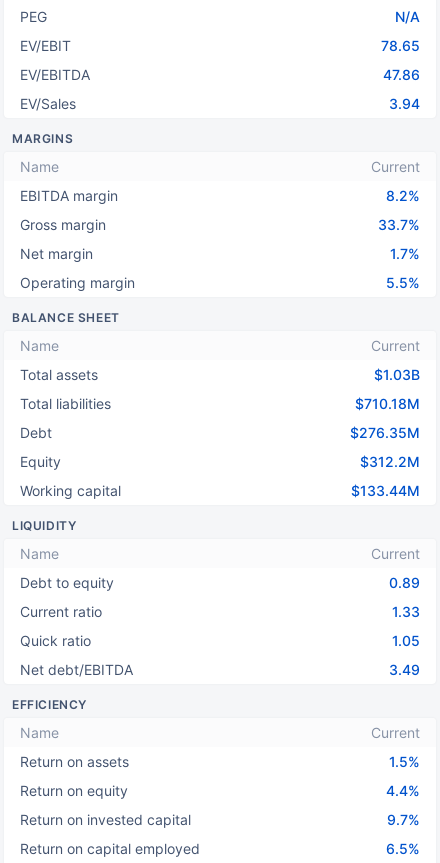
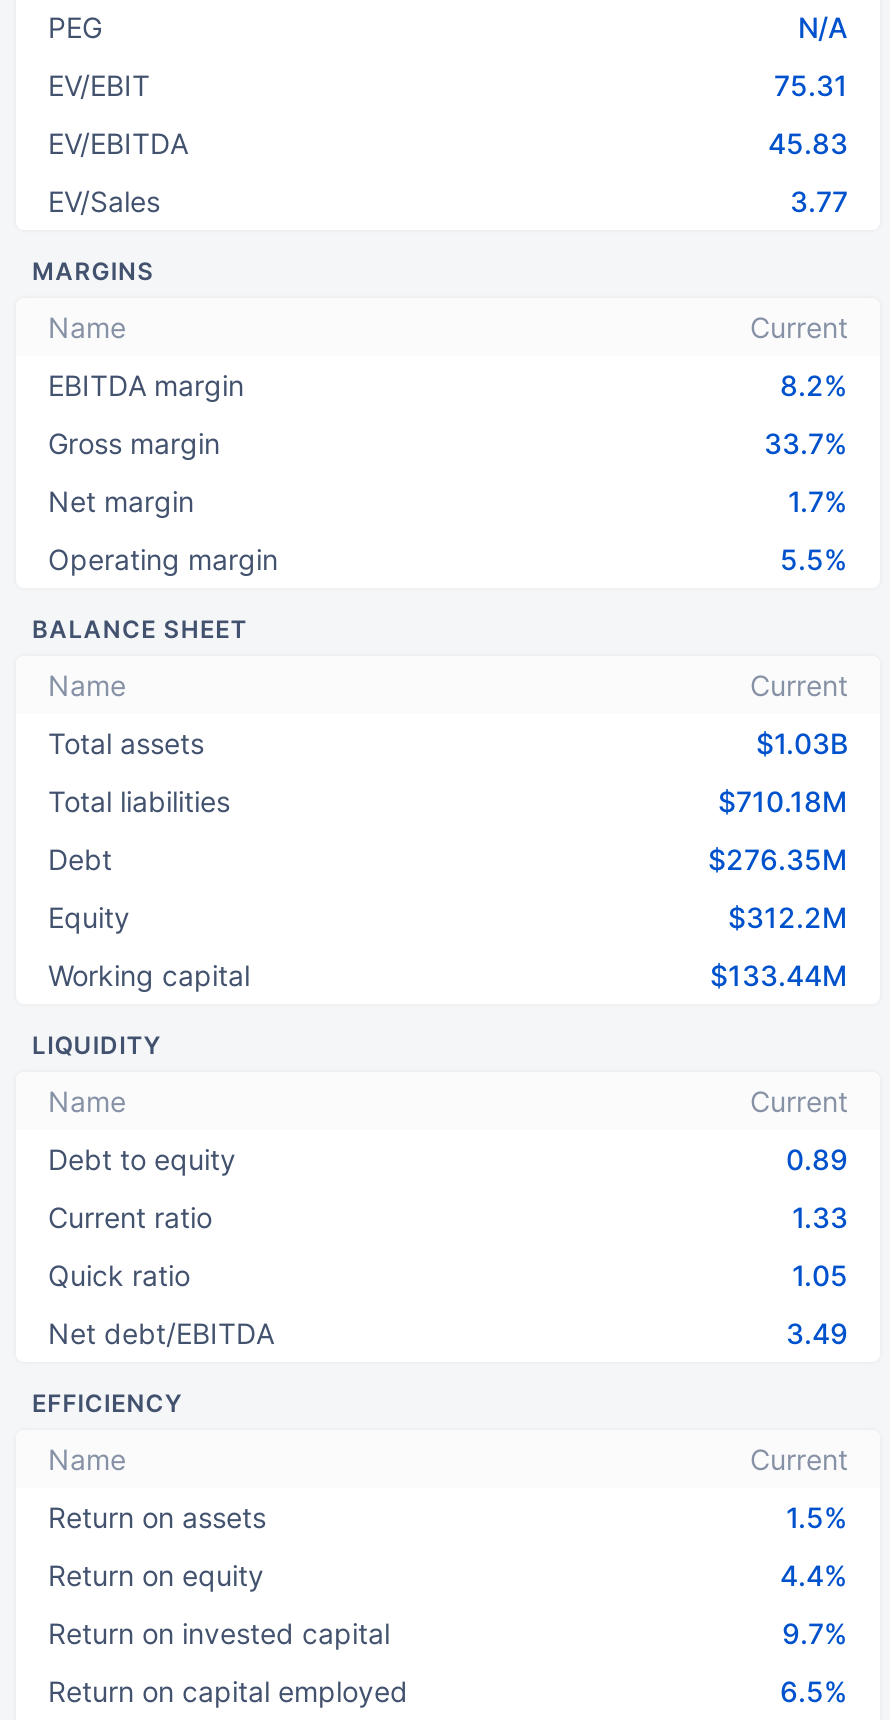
- 78.65
+ 75.31

- 47.86
+ 45.83

- 3.94
+ 3.77
